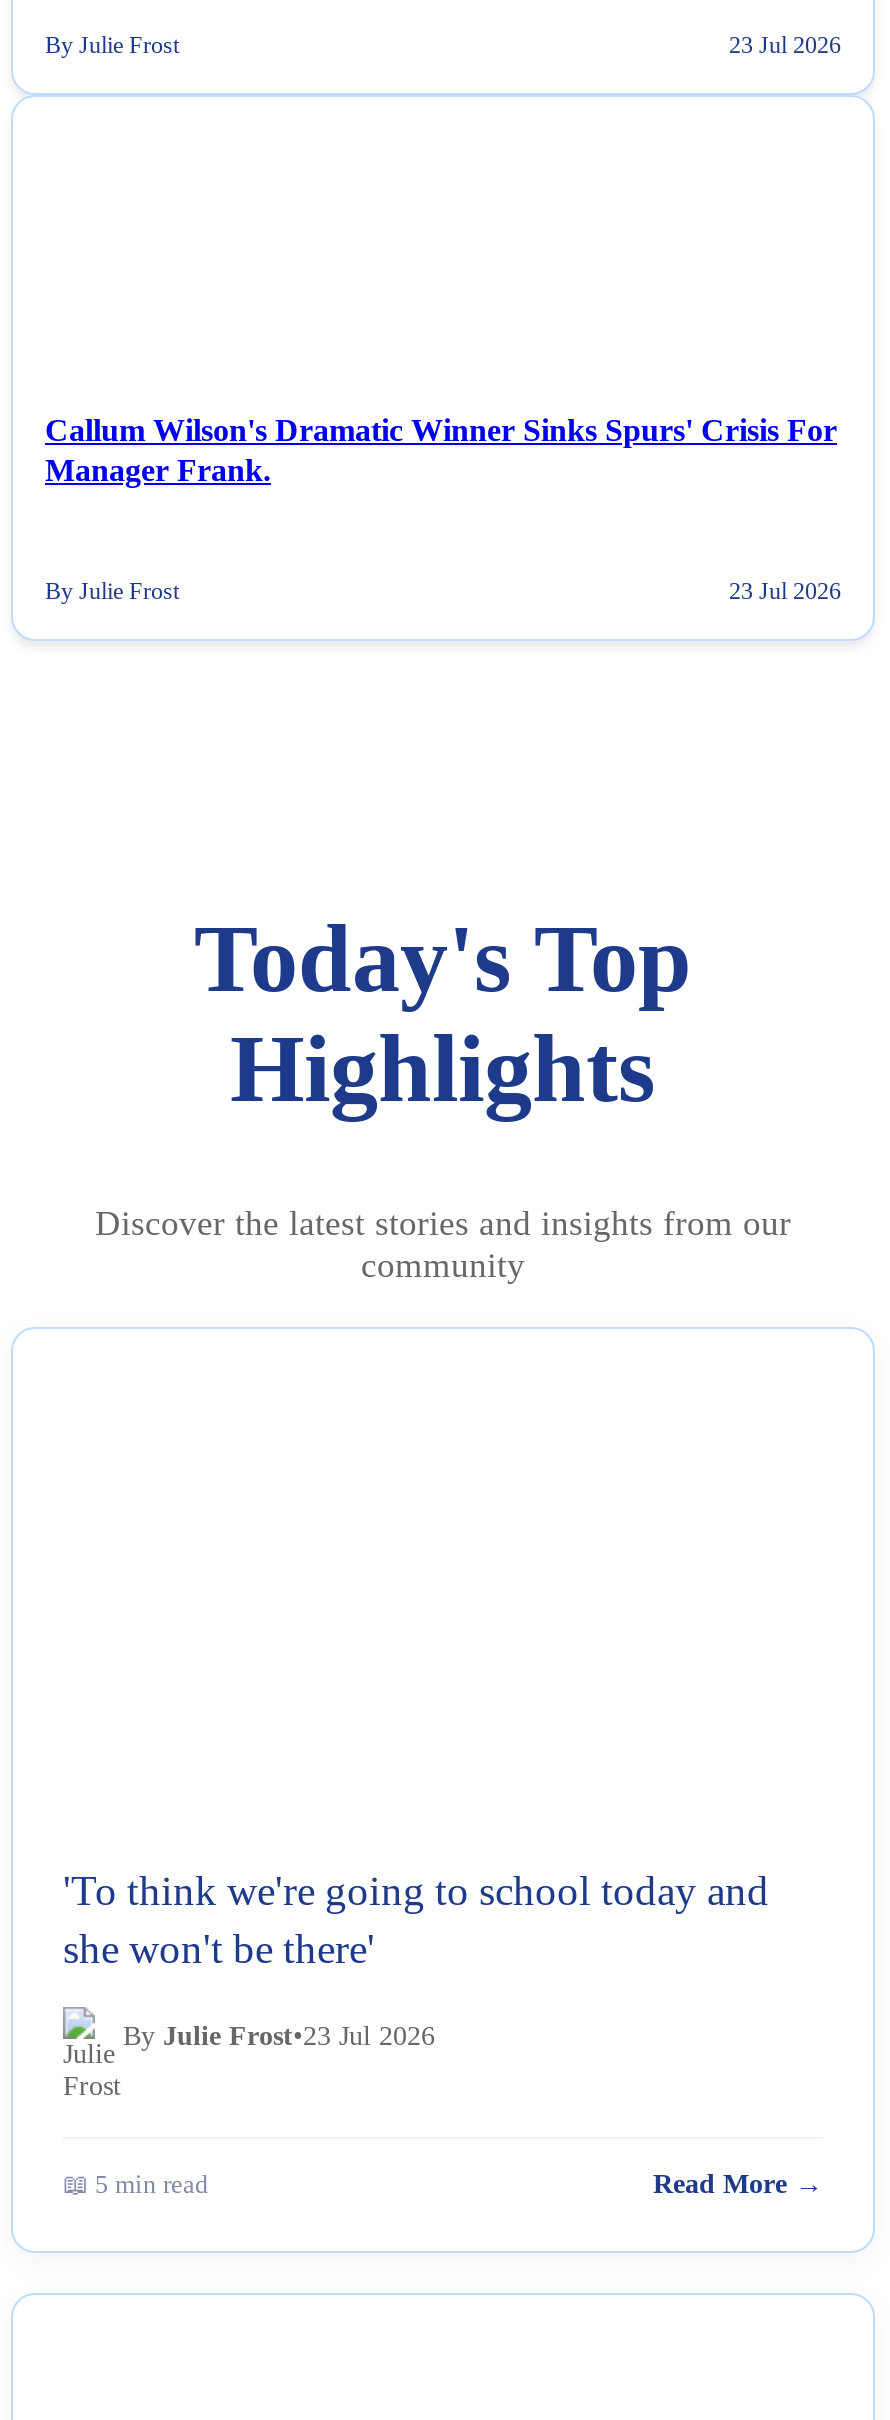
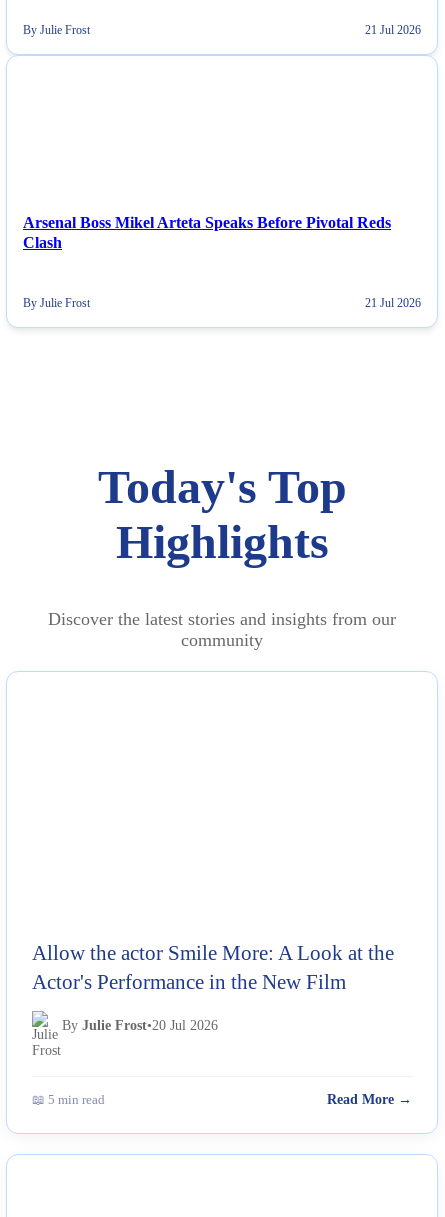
- 23 Jul 2026
+ 21 Jul 2026

- Callum Wilson's Dramatic Winner Sinks Spurs' Crisis For
- Manager Frank.
+ Arsenal Boss Mikel Arteta Speaks Before Pivotal Reds
+ Clash

- 23 Jul 2026
+ 21 Jul 2026

- 'To think we're going to school today and
- she won't be there'
+ Allow the actor Smile More: A Look at the
+ Actor's Performance in the New Film

- By Julie Frost•23 Jul 2026
+ By Julie Frost•20 Jul 2026
